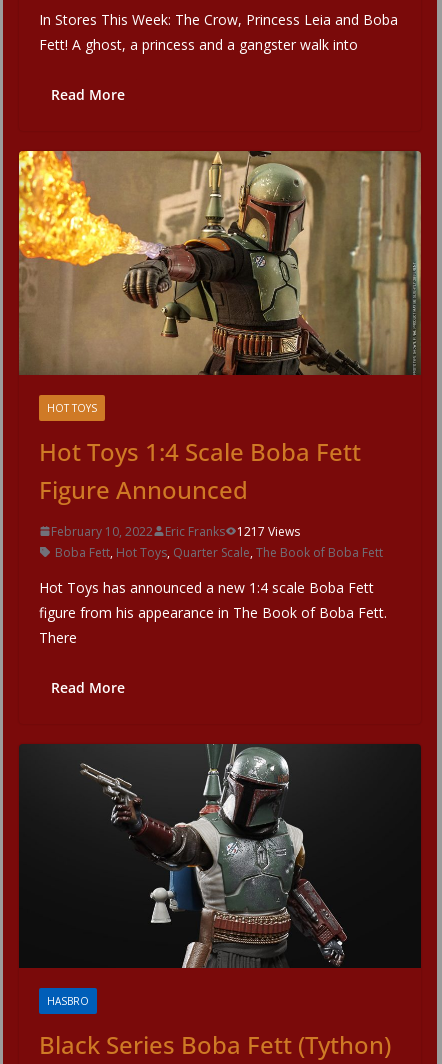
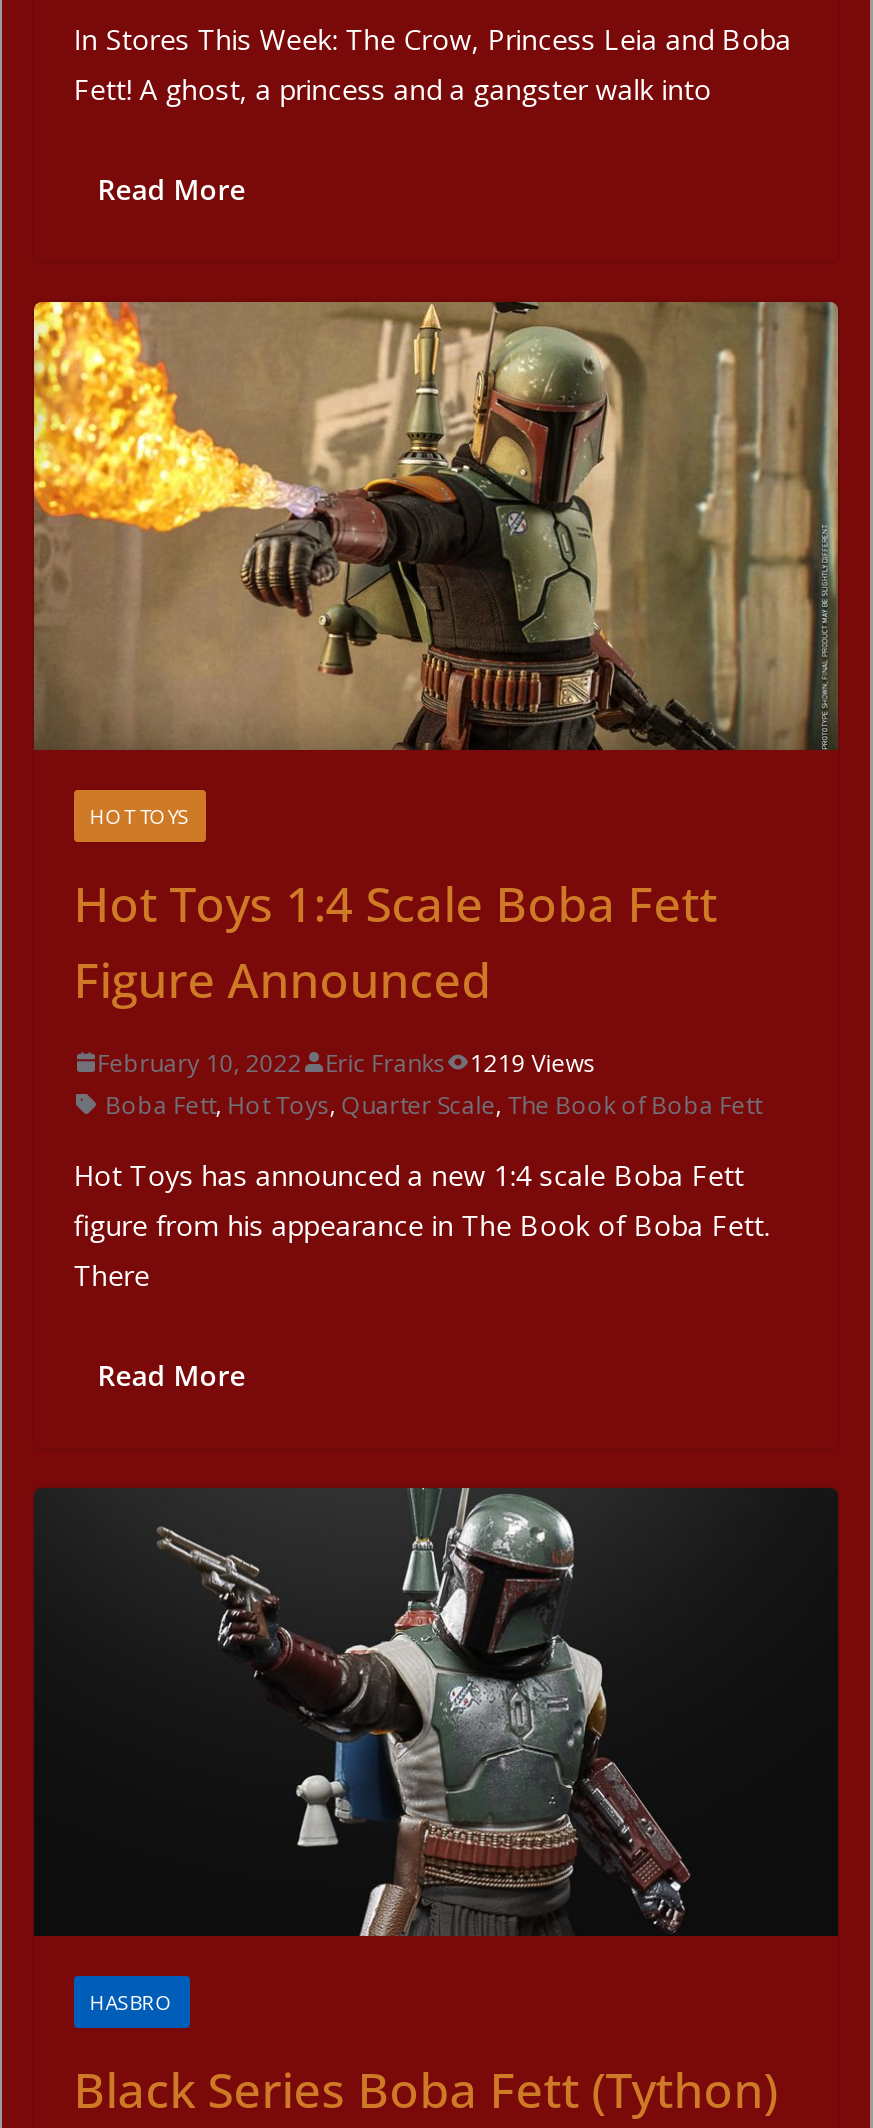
- February 10, 2022 Eric Franks 1217 Views
+ February 10, 2022 Eric Franks 1219 Views
